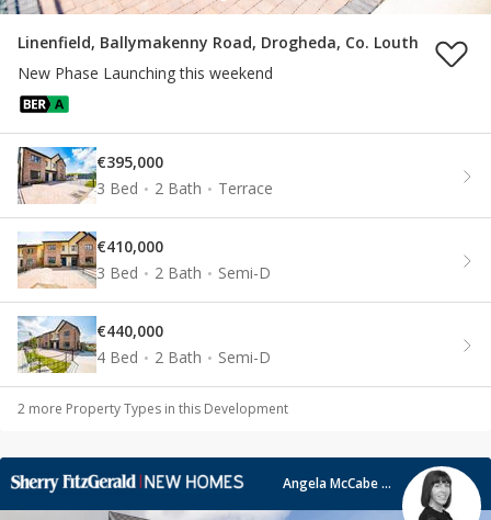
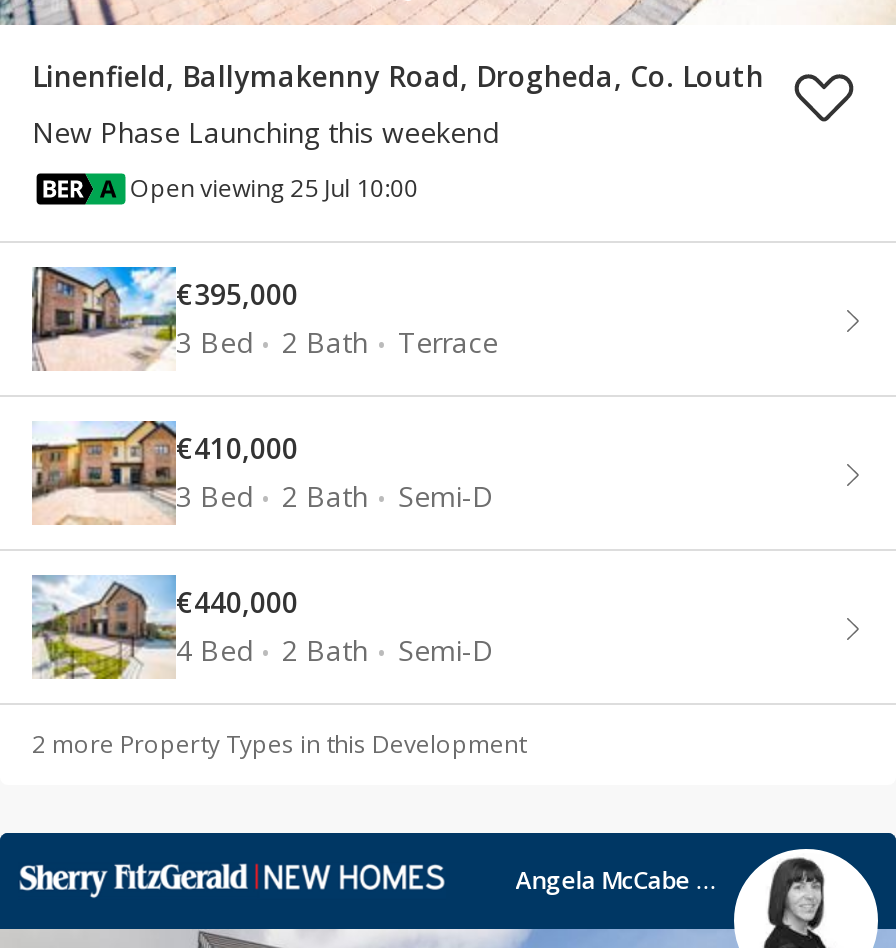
+ Open viewing 25 Jul 10:00
